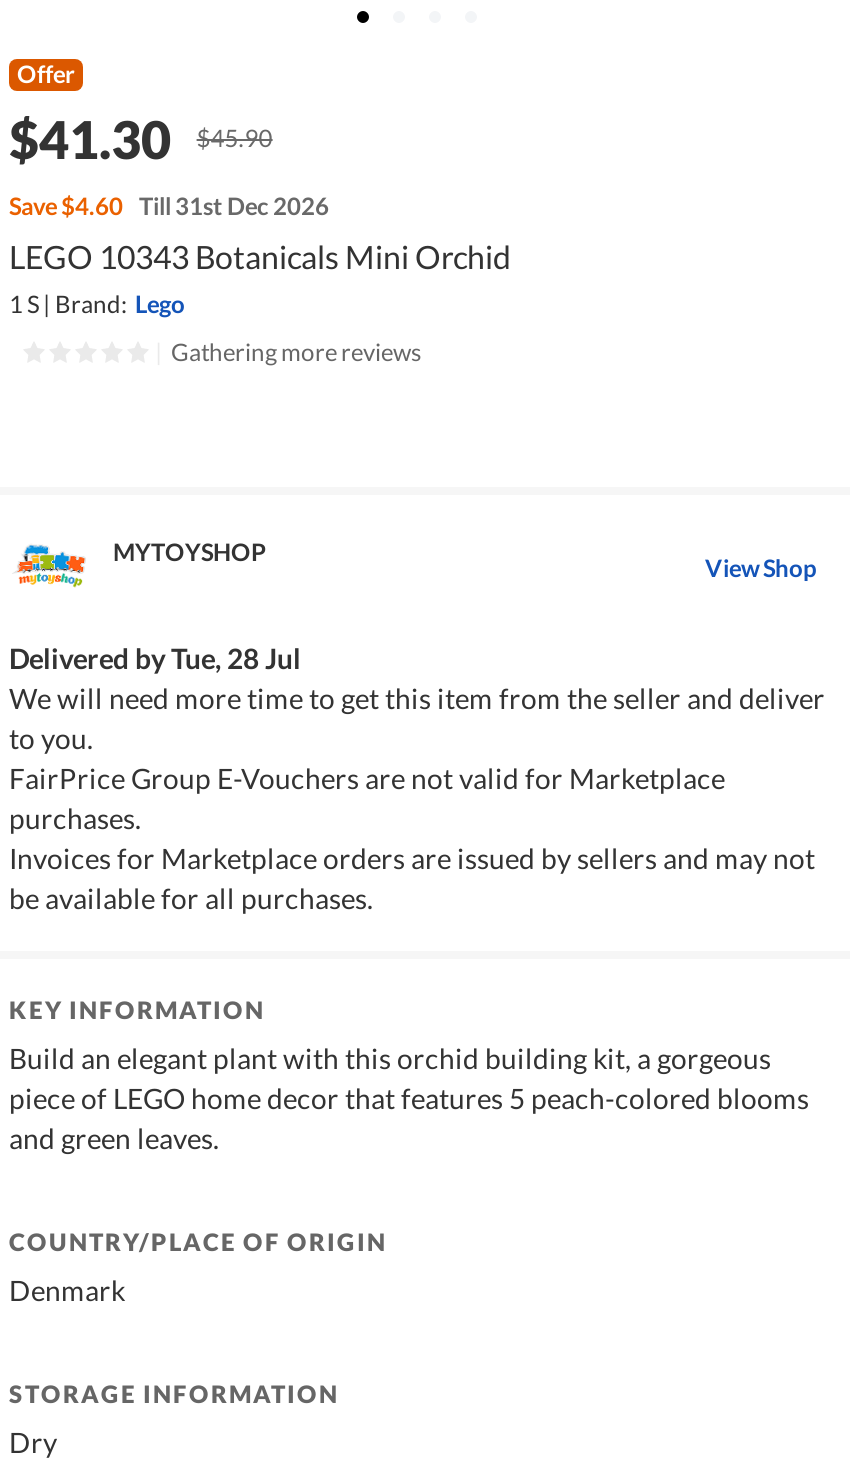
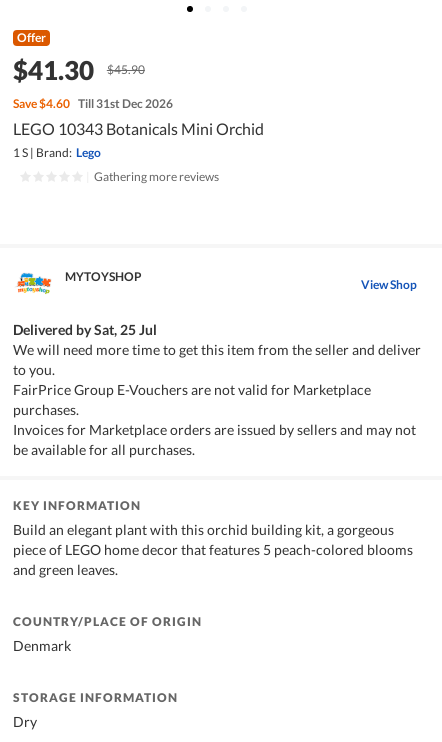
- Delivered byTue, 28 Jul
+ Delivered bySat, 25 Jul
